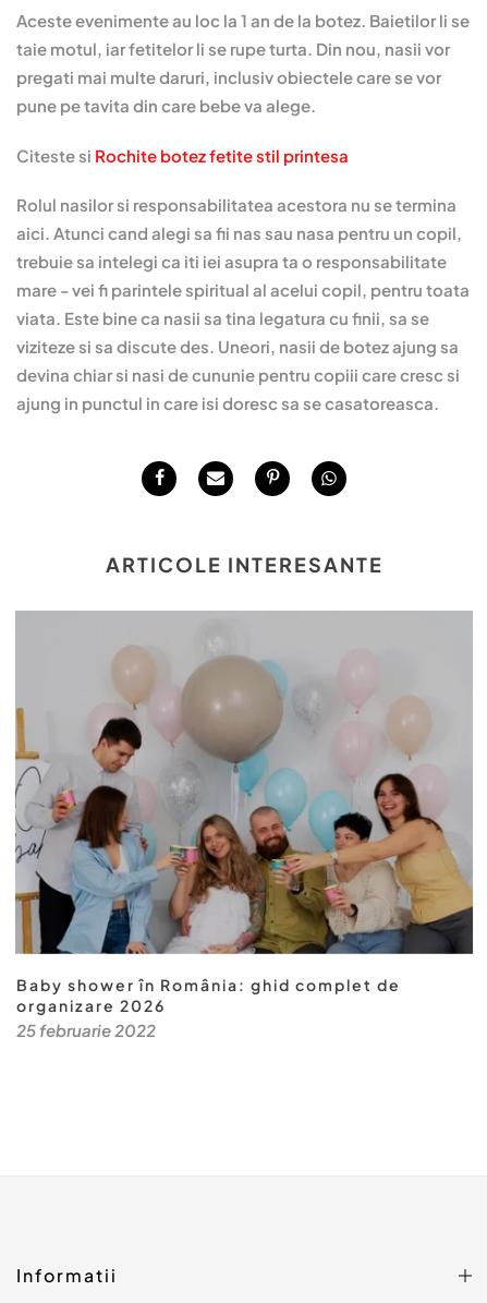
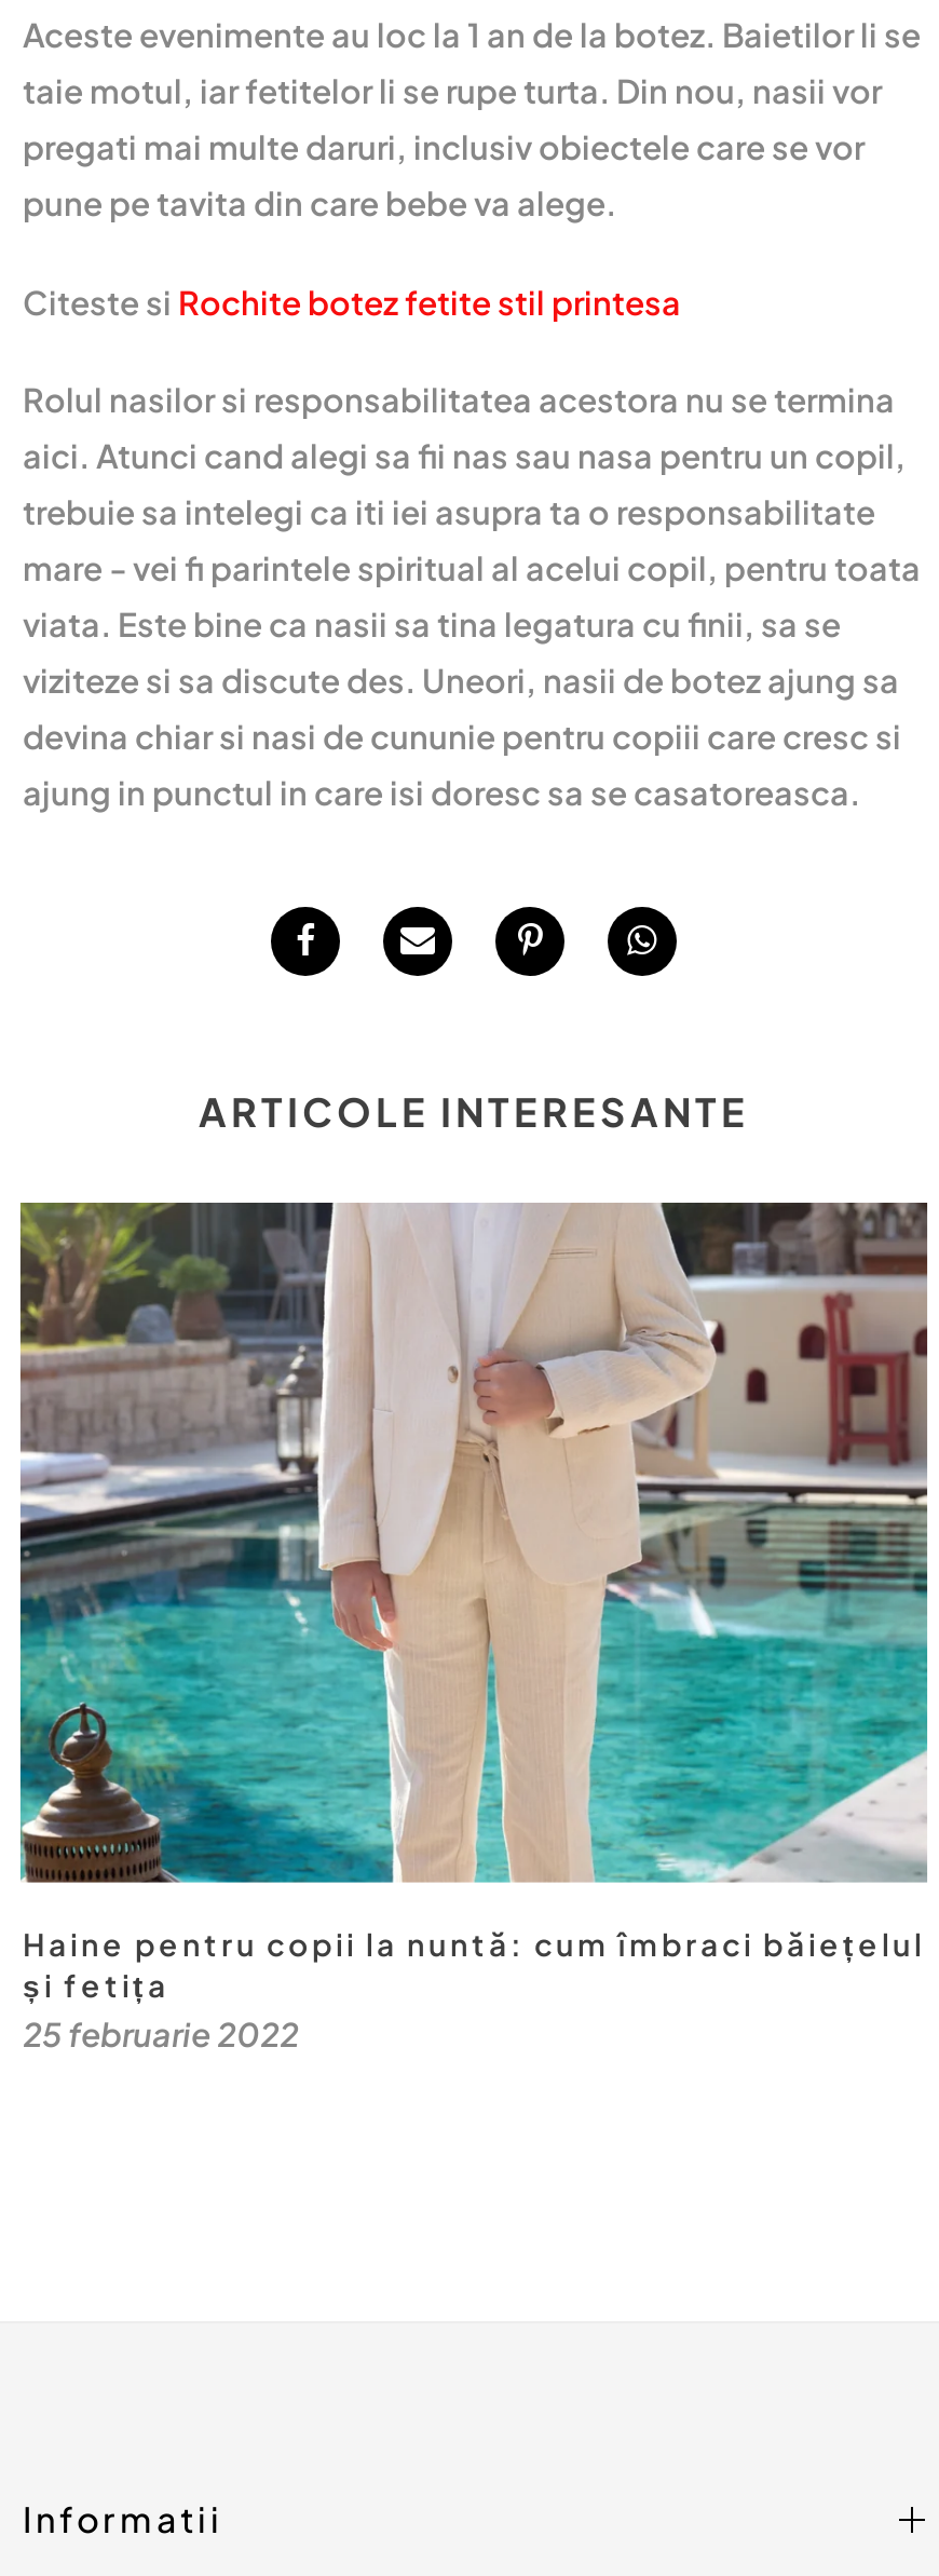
- [image]
- Baby shower în România: ghid complet de
- organizare 2026
+ [image]
+ Haine pentru copii la nuntă: cum îmbraci băiețelul
+ și fetița
